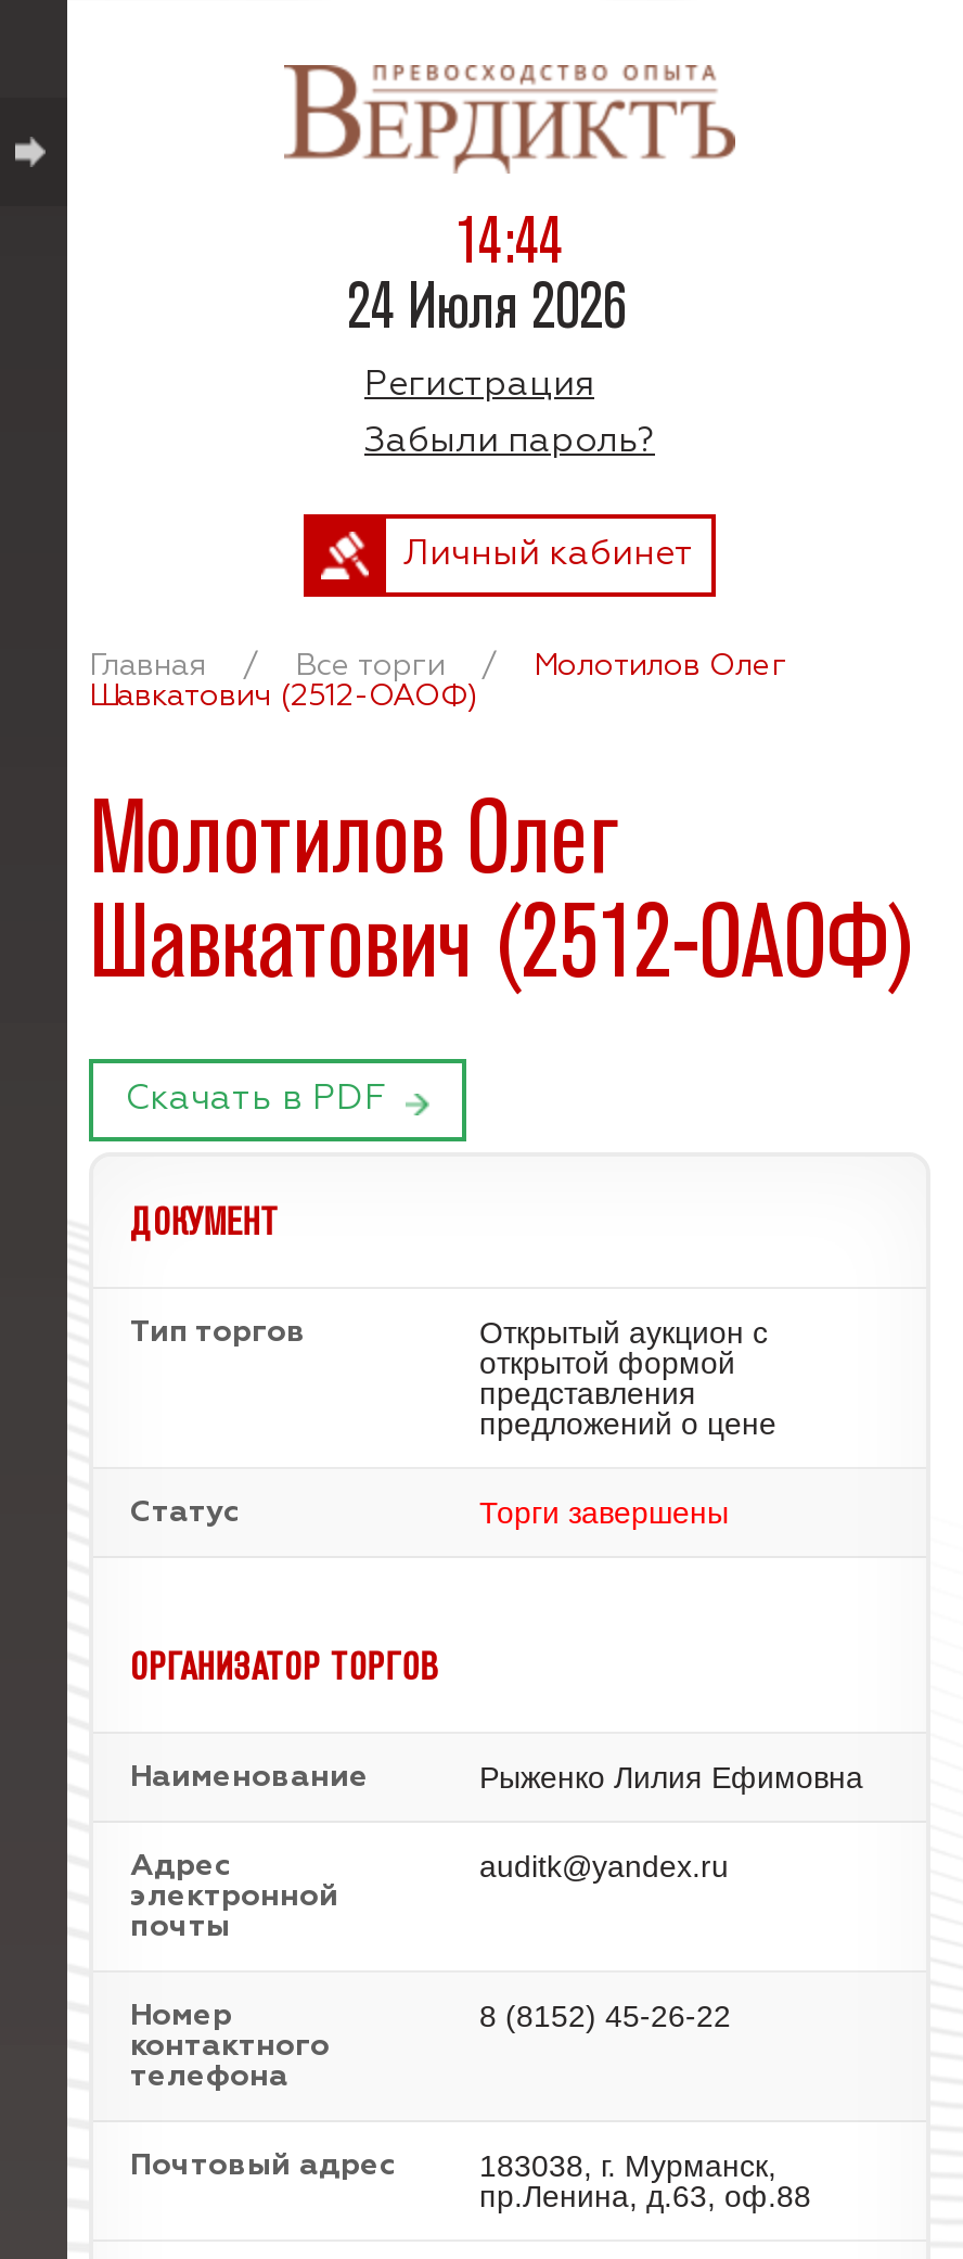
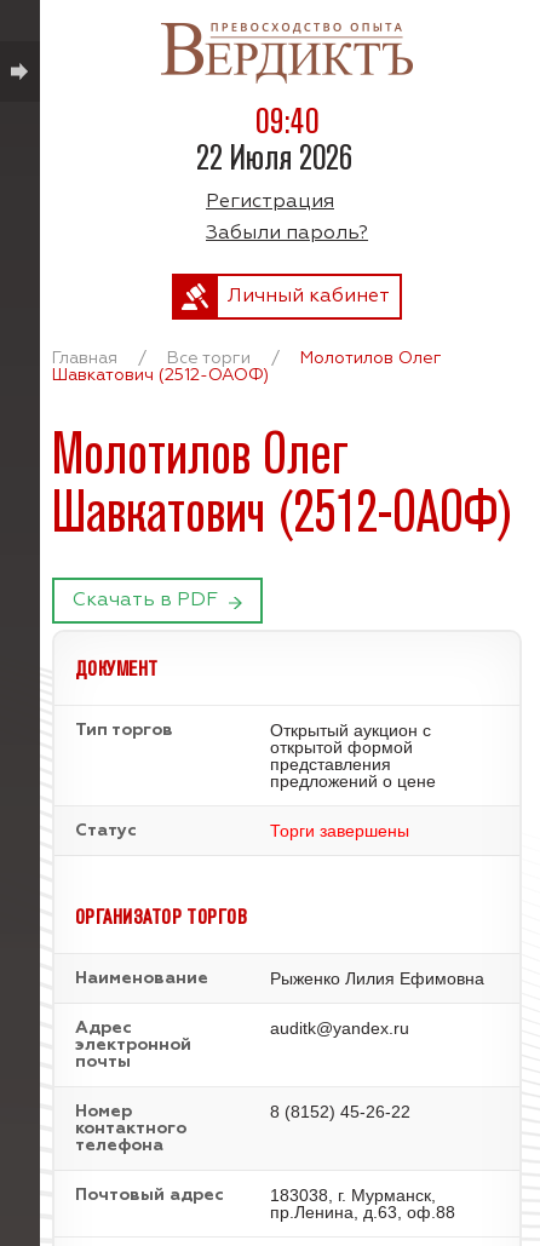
- 14:44
+ 09:40

- 24 Июля 2026
+ 22 Июля 2026
